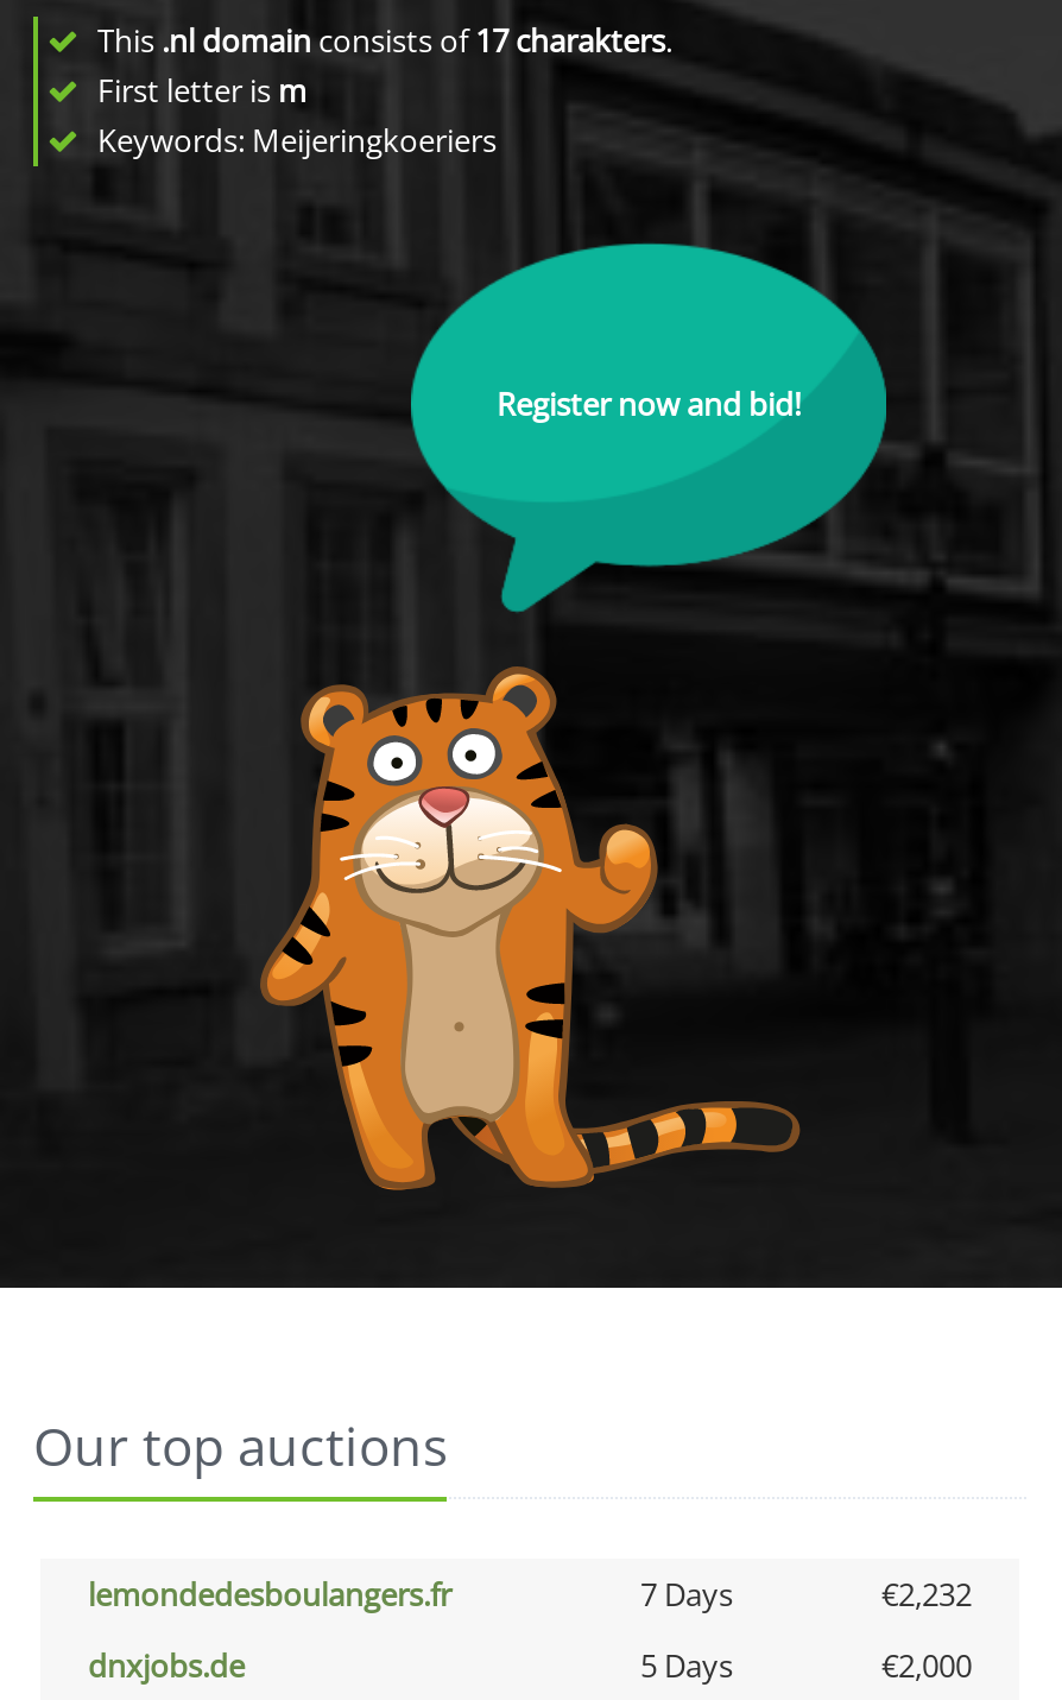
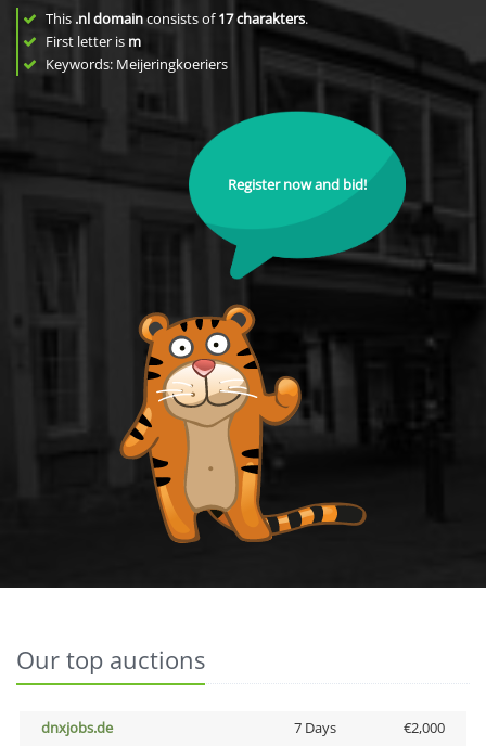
- lemondedesboulangers.fr
- 7 Days
- €2,232

- 5 Days
+ 7 Days
